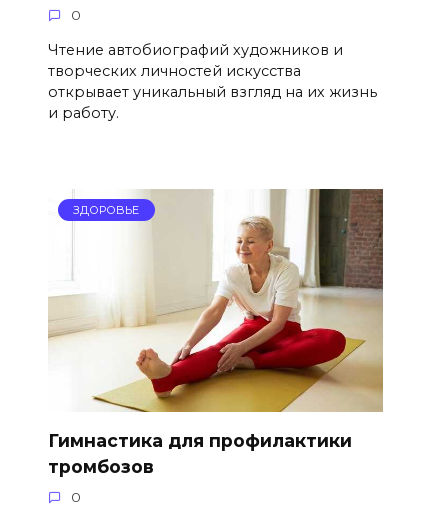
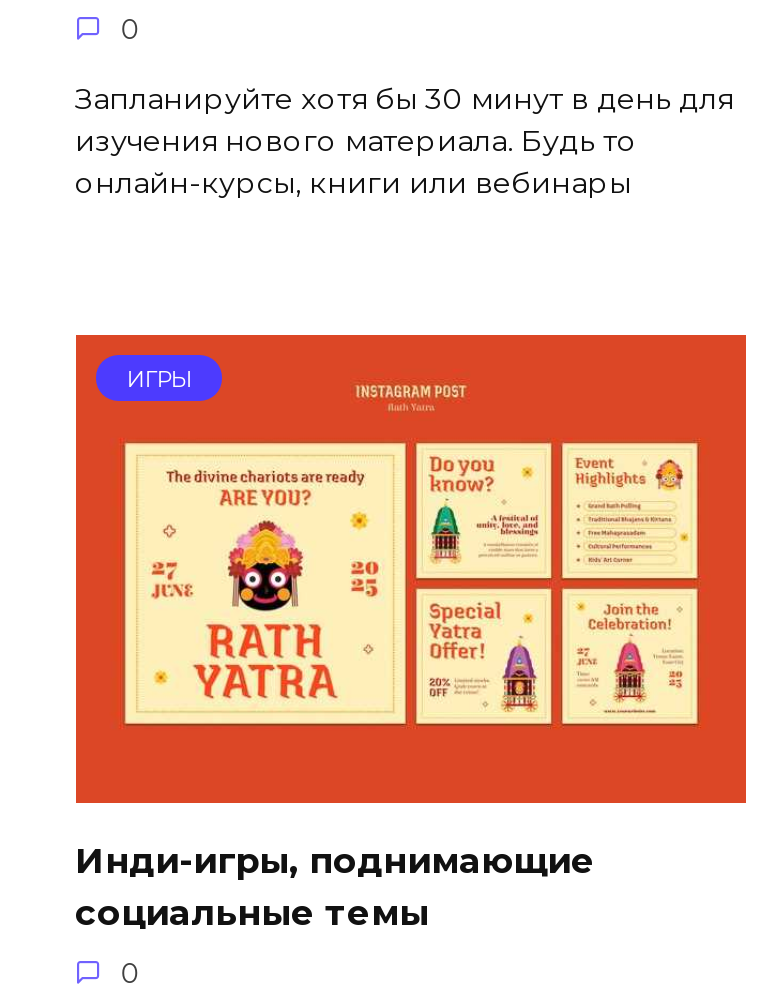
- Чтение автобиографий художников и
- творческих личностей искусства
- открывает уникальный взгляд на их жизнь
- и работу.
+ Запланируйте хотя бы 30 минут в день для
+ изучения нового материала. Будь то
+ онлайн-курсы, книги или вебинары

- [image]
- ЗДОРОВЬЕ
+ [image]
+ ИГРЫ

- Гимнастика для профилактики
- тромбозов
+ Инди-игры, поднимающие
+ социальные темы
